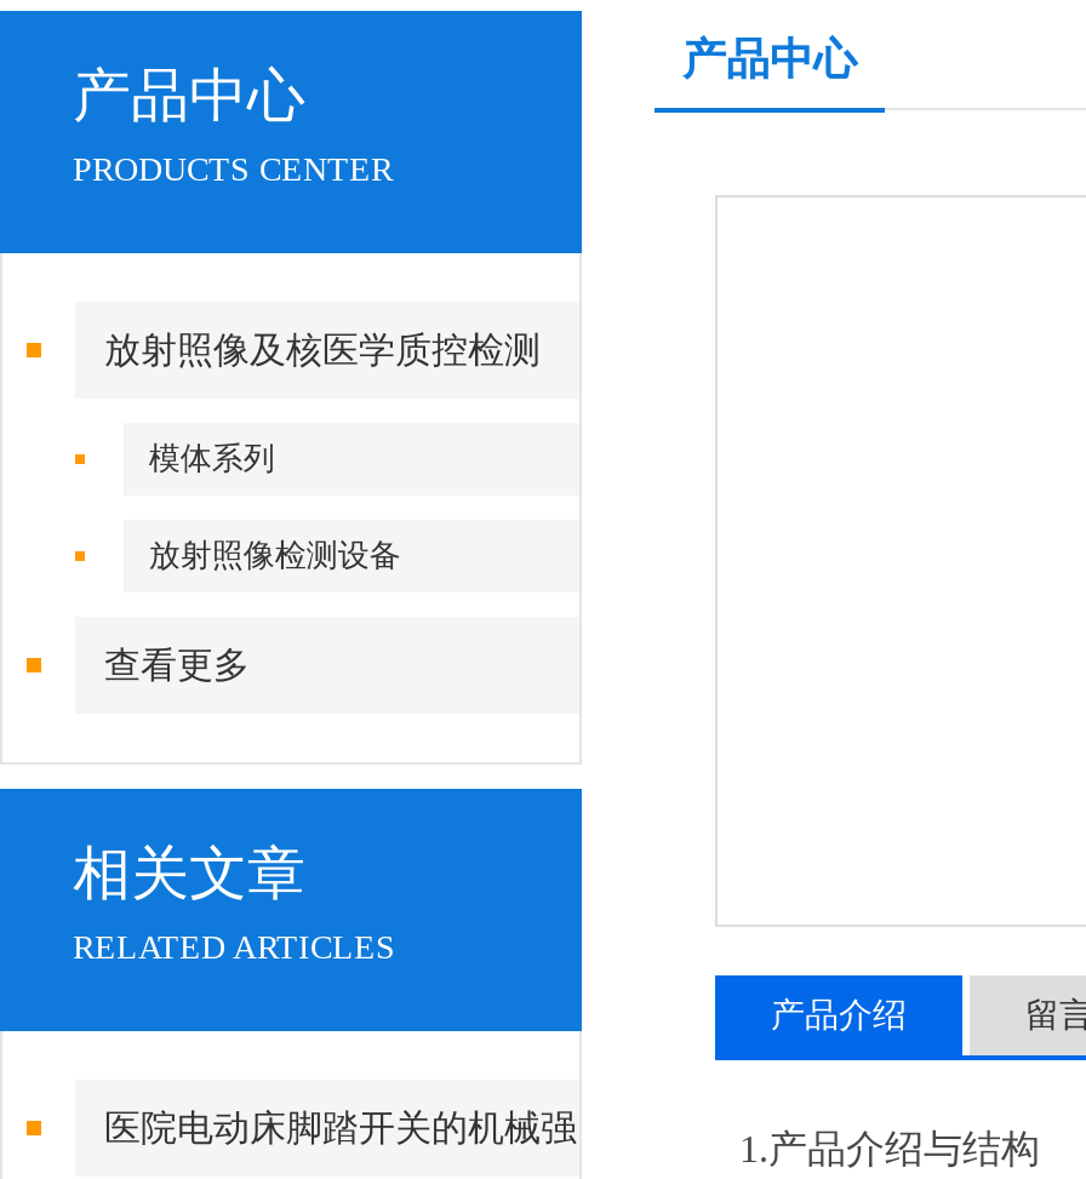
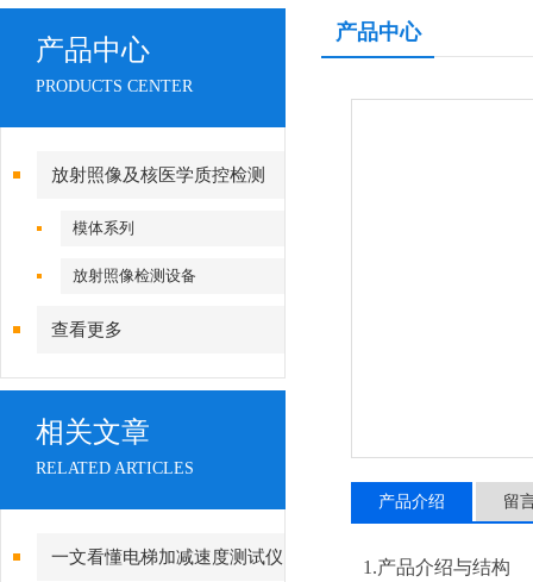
- 医院电动床脚踏开关的机械强
+ 一文看懂电梯加减速度测试仪
